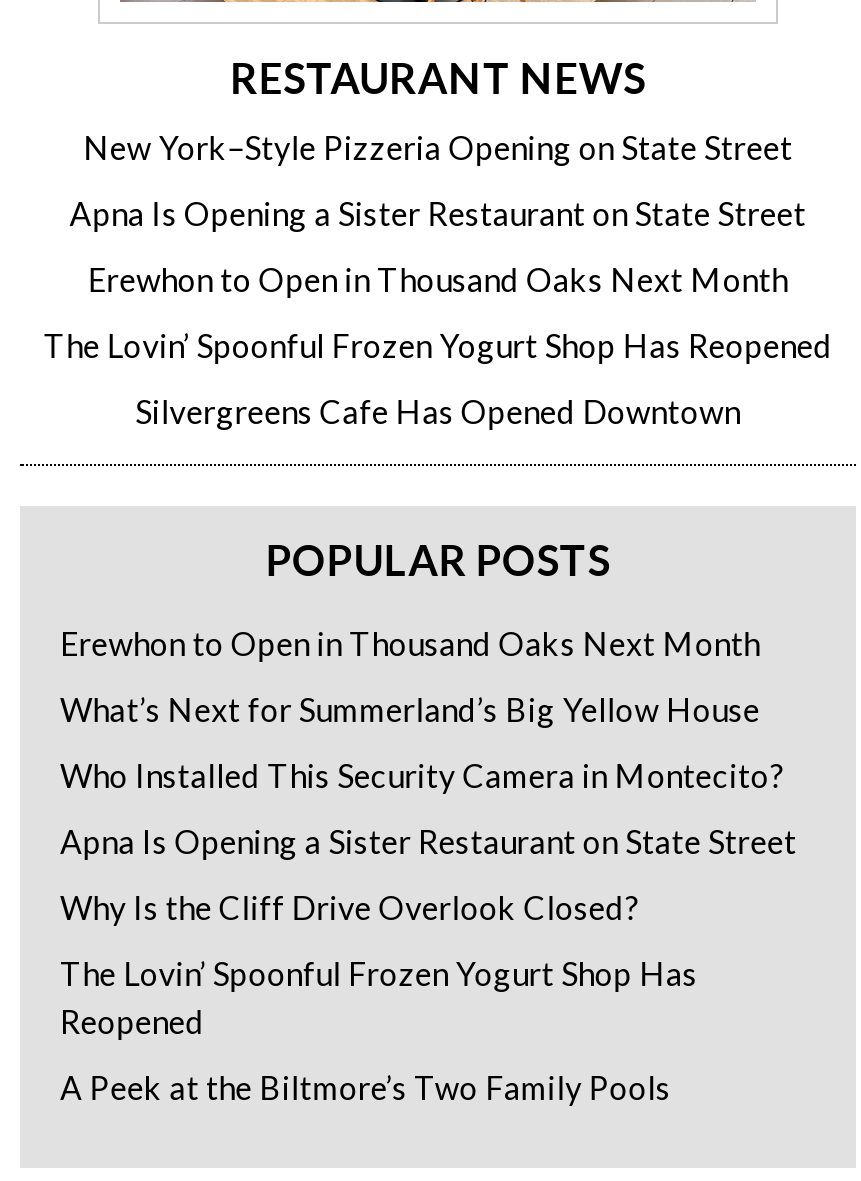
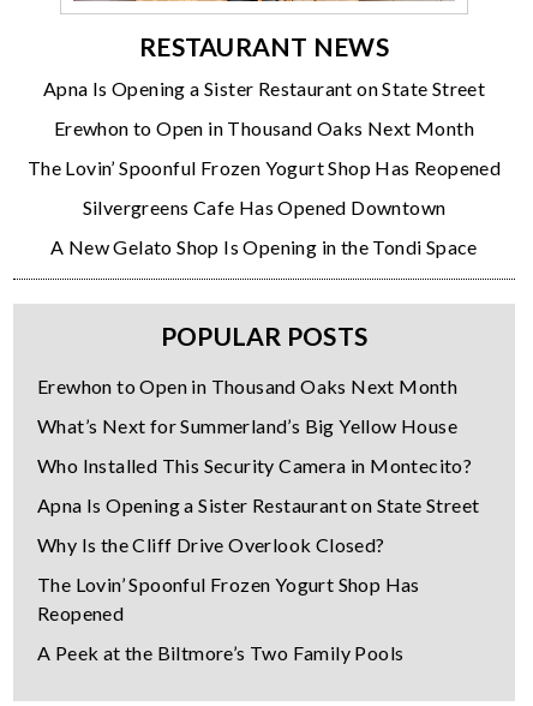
- New York–Style Pizzeria Opening on State Street

moved up: Apna Is Opening a Sister Restaurant on State Street | Erewhon to Open in Thousand Oaks Next Month | The Lovin’ Spoonful Frozen Yogurt Shop Has Reopened | Silvergreens Cafe Has Opened Downtown

+ A New Gelato Shop Is Opening in the Tondi Space
